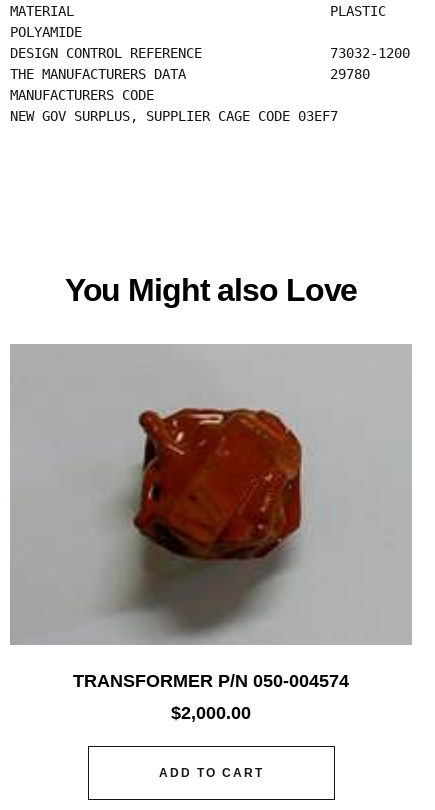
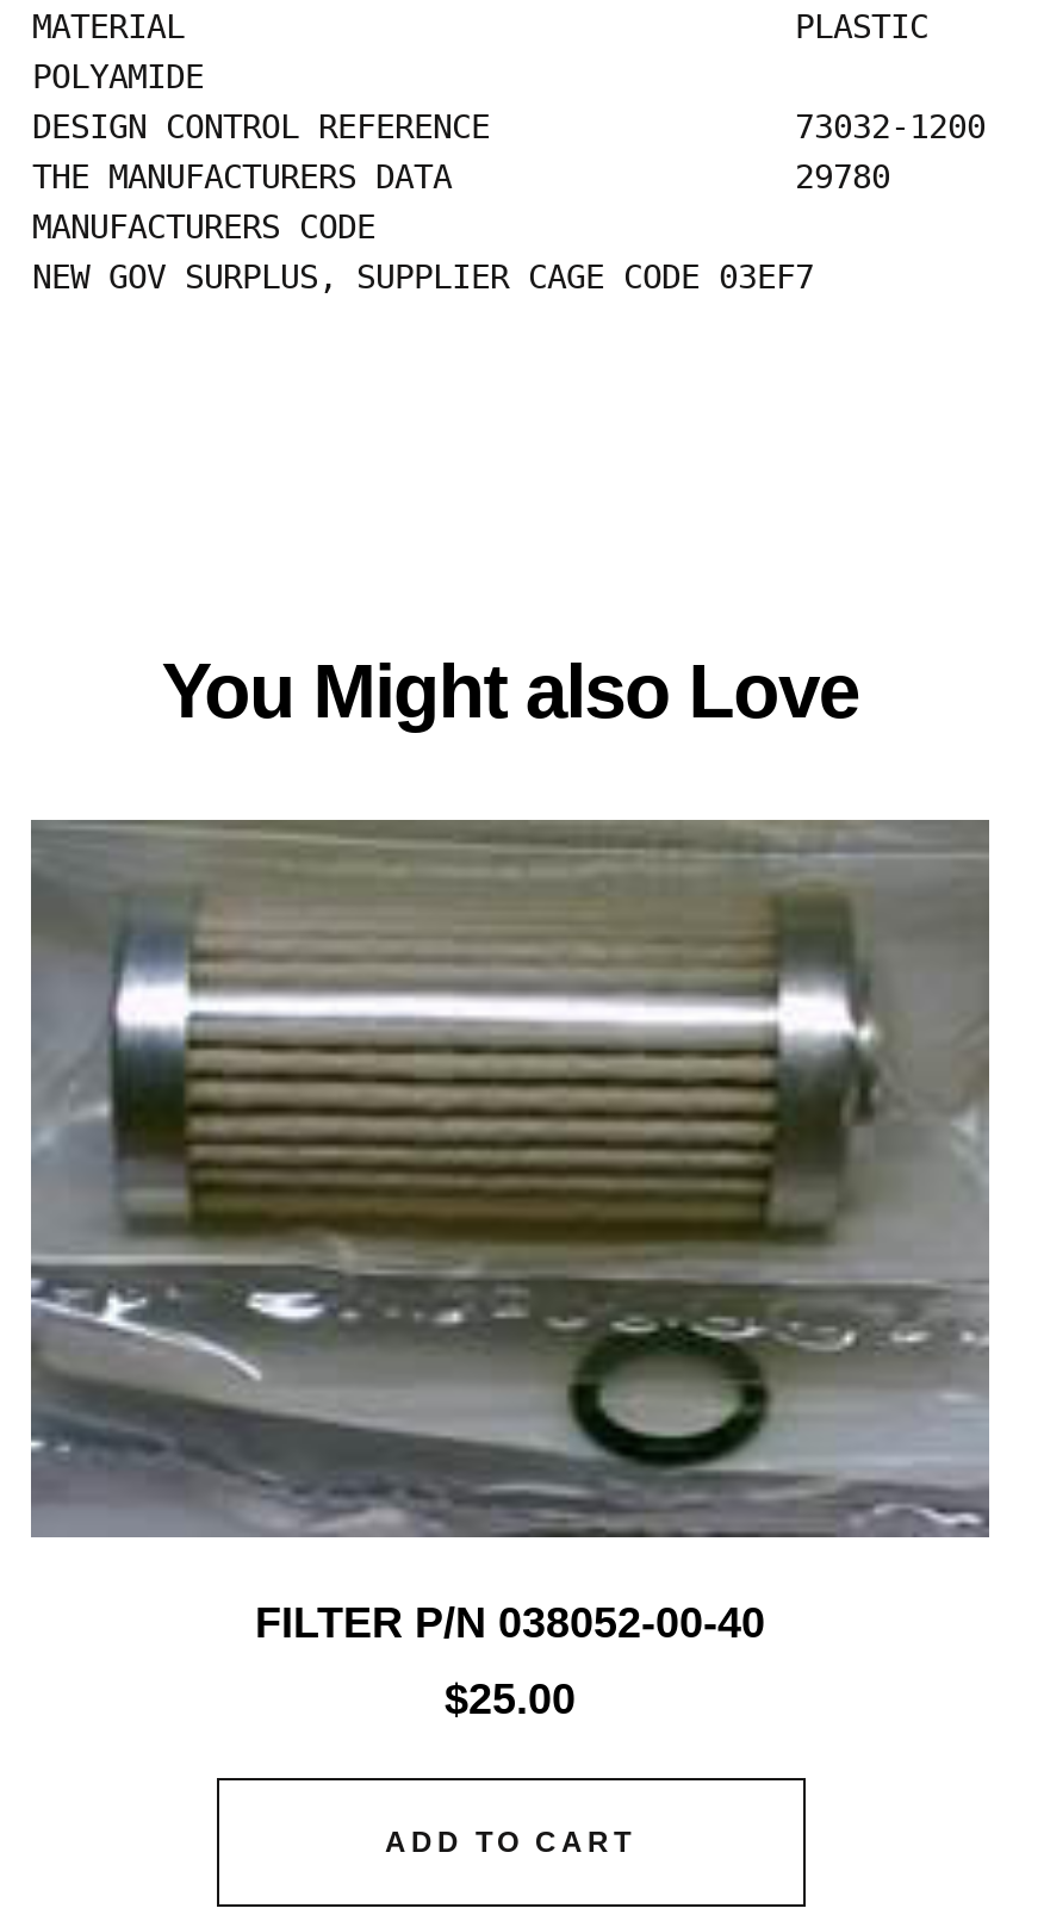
- [image]
- TRANSFORMER P/N 050-004574
+ [image]
+ FILTER P/N 038052-00-40

- $2,000.00
+ $25.00
